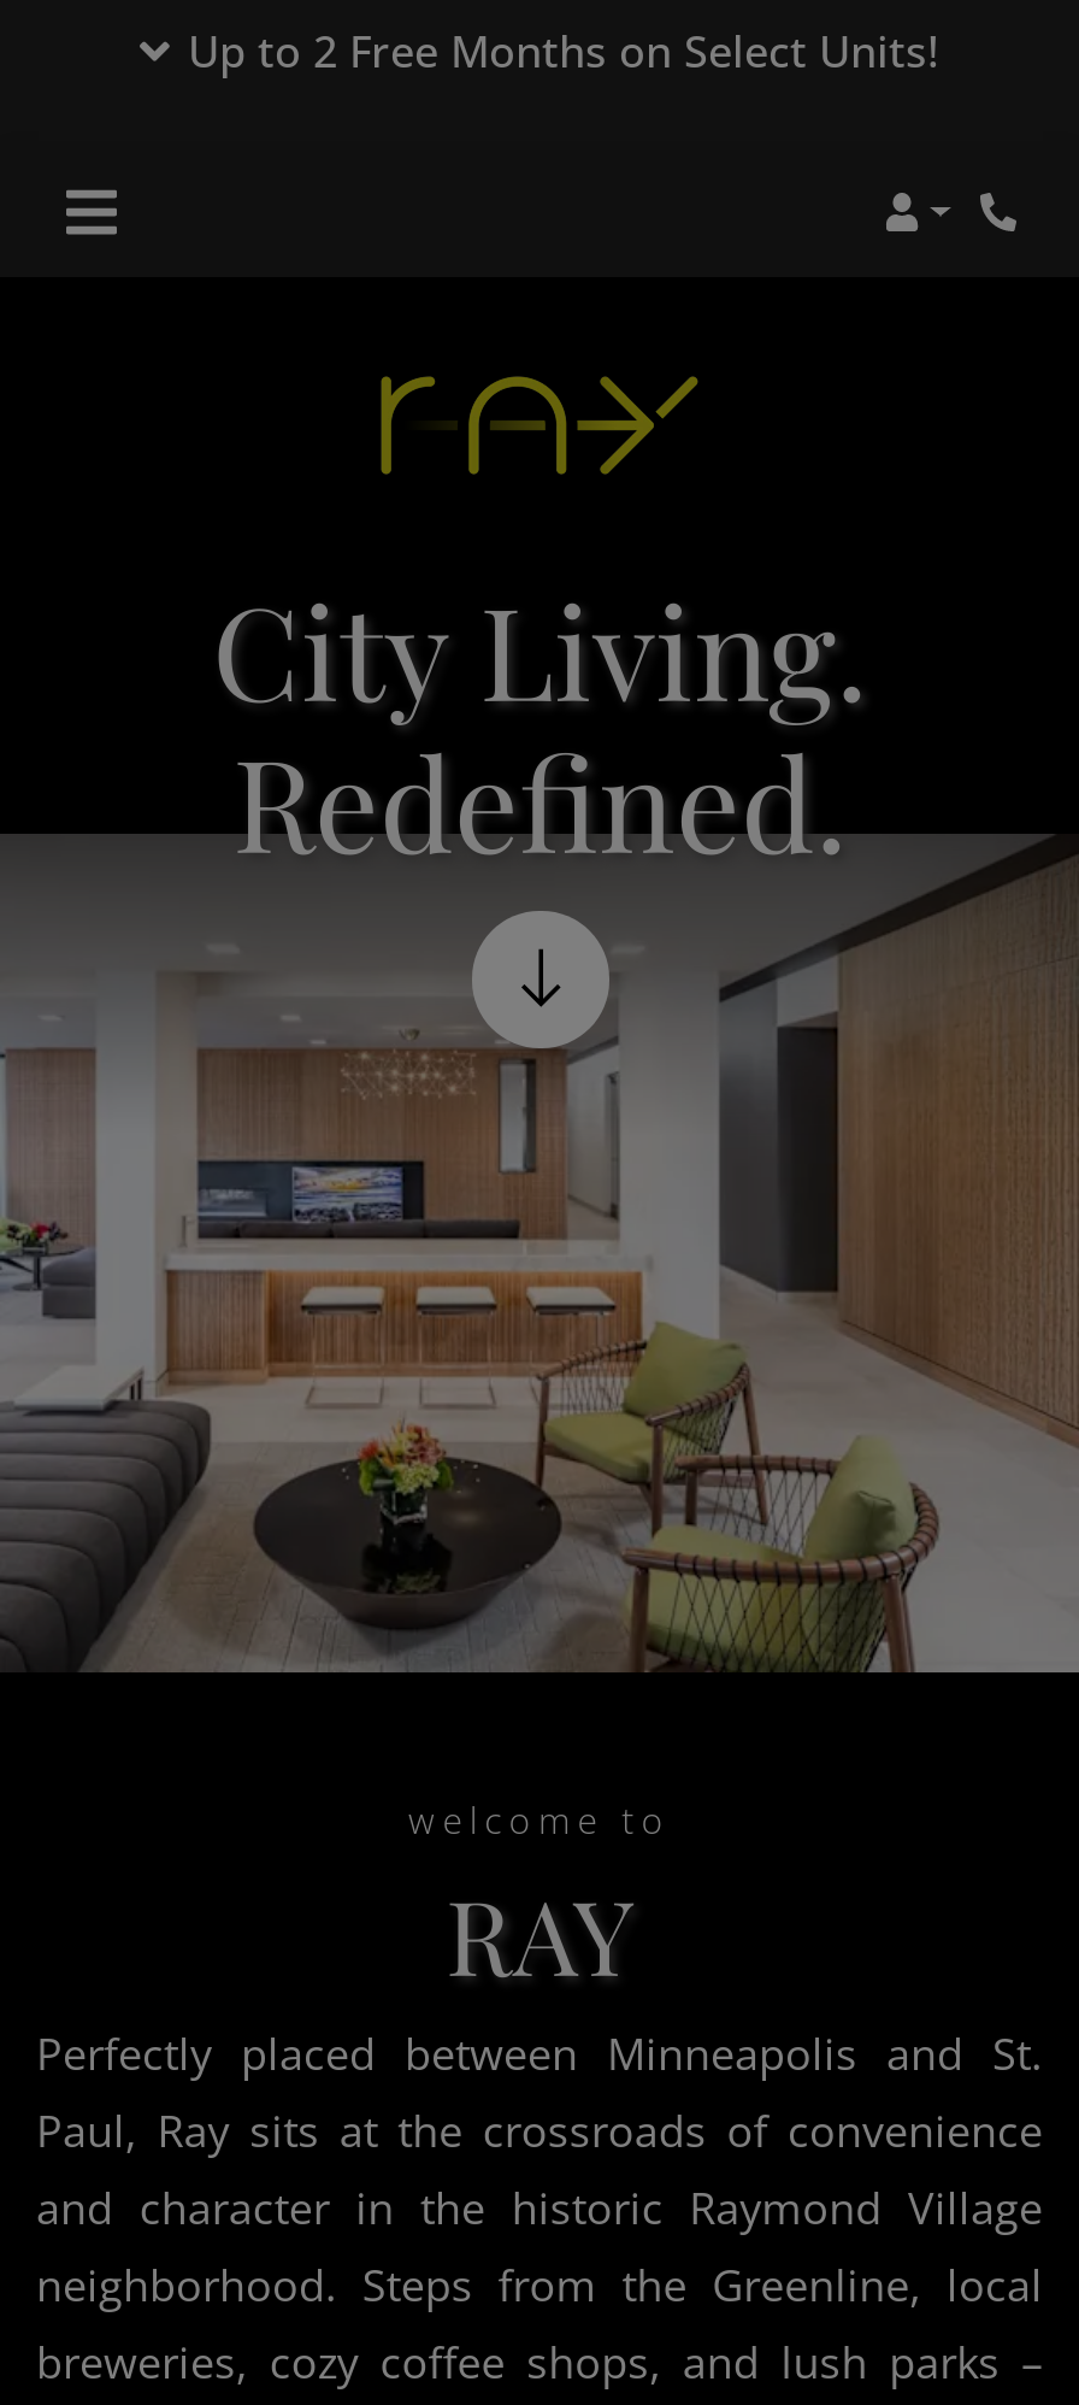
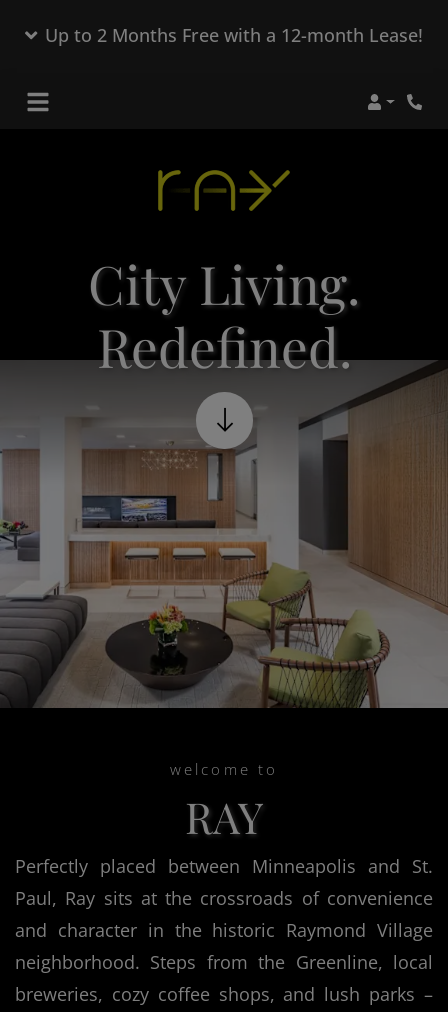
- Up to 2 Free Months on Select Units!
+ Up to 2 Months Free with a 12-month Lease!
